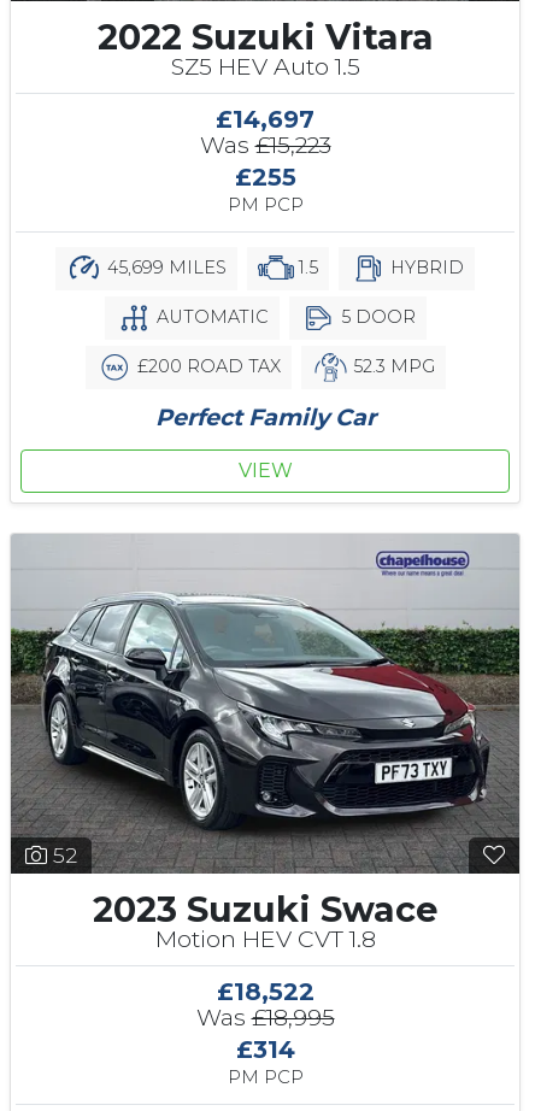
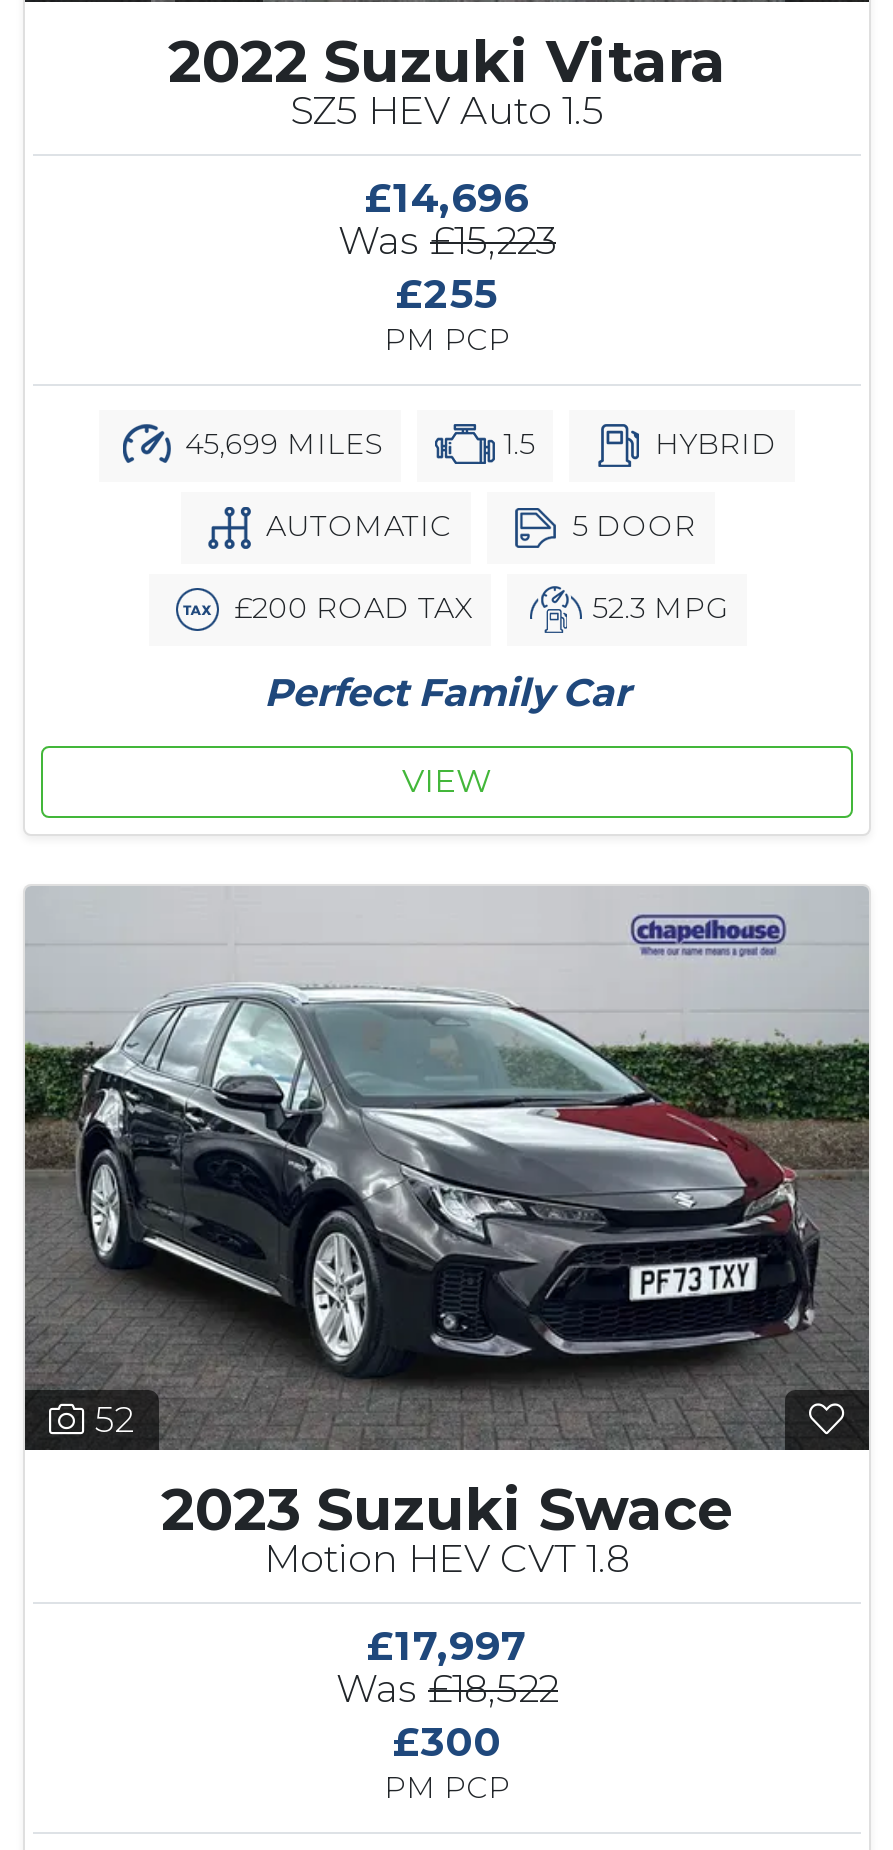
- £14,697
+ £14,696

- £18,522
+ £17,997

- Was £18,995
+ Was £18,522

- £314
+ £300
